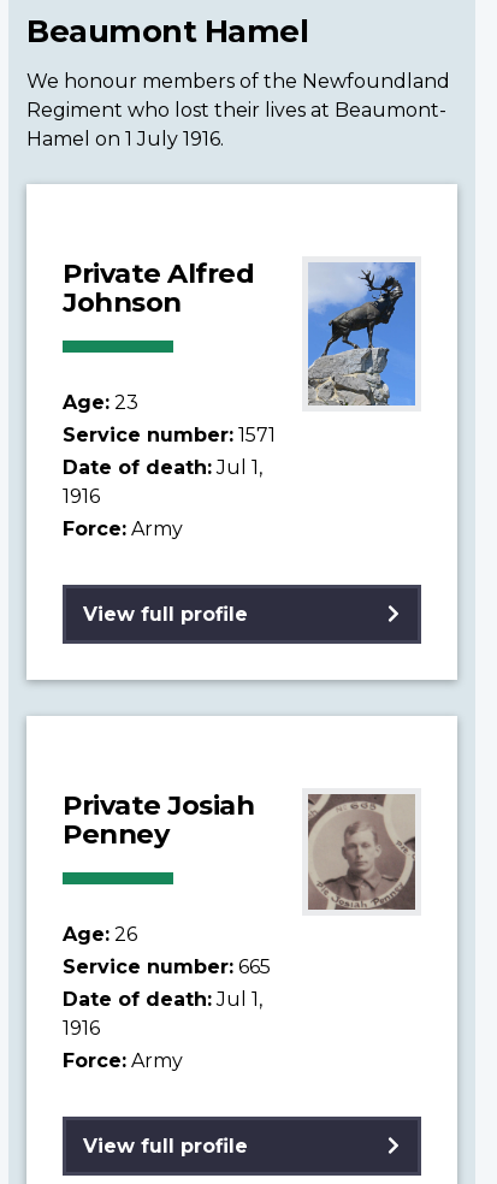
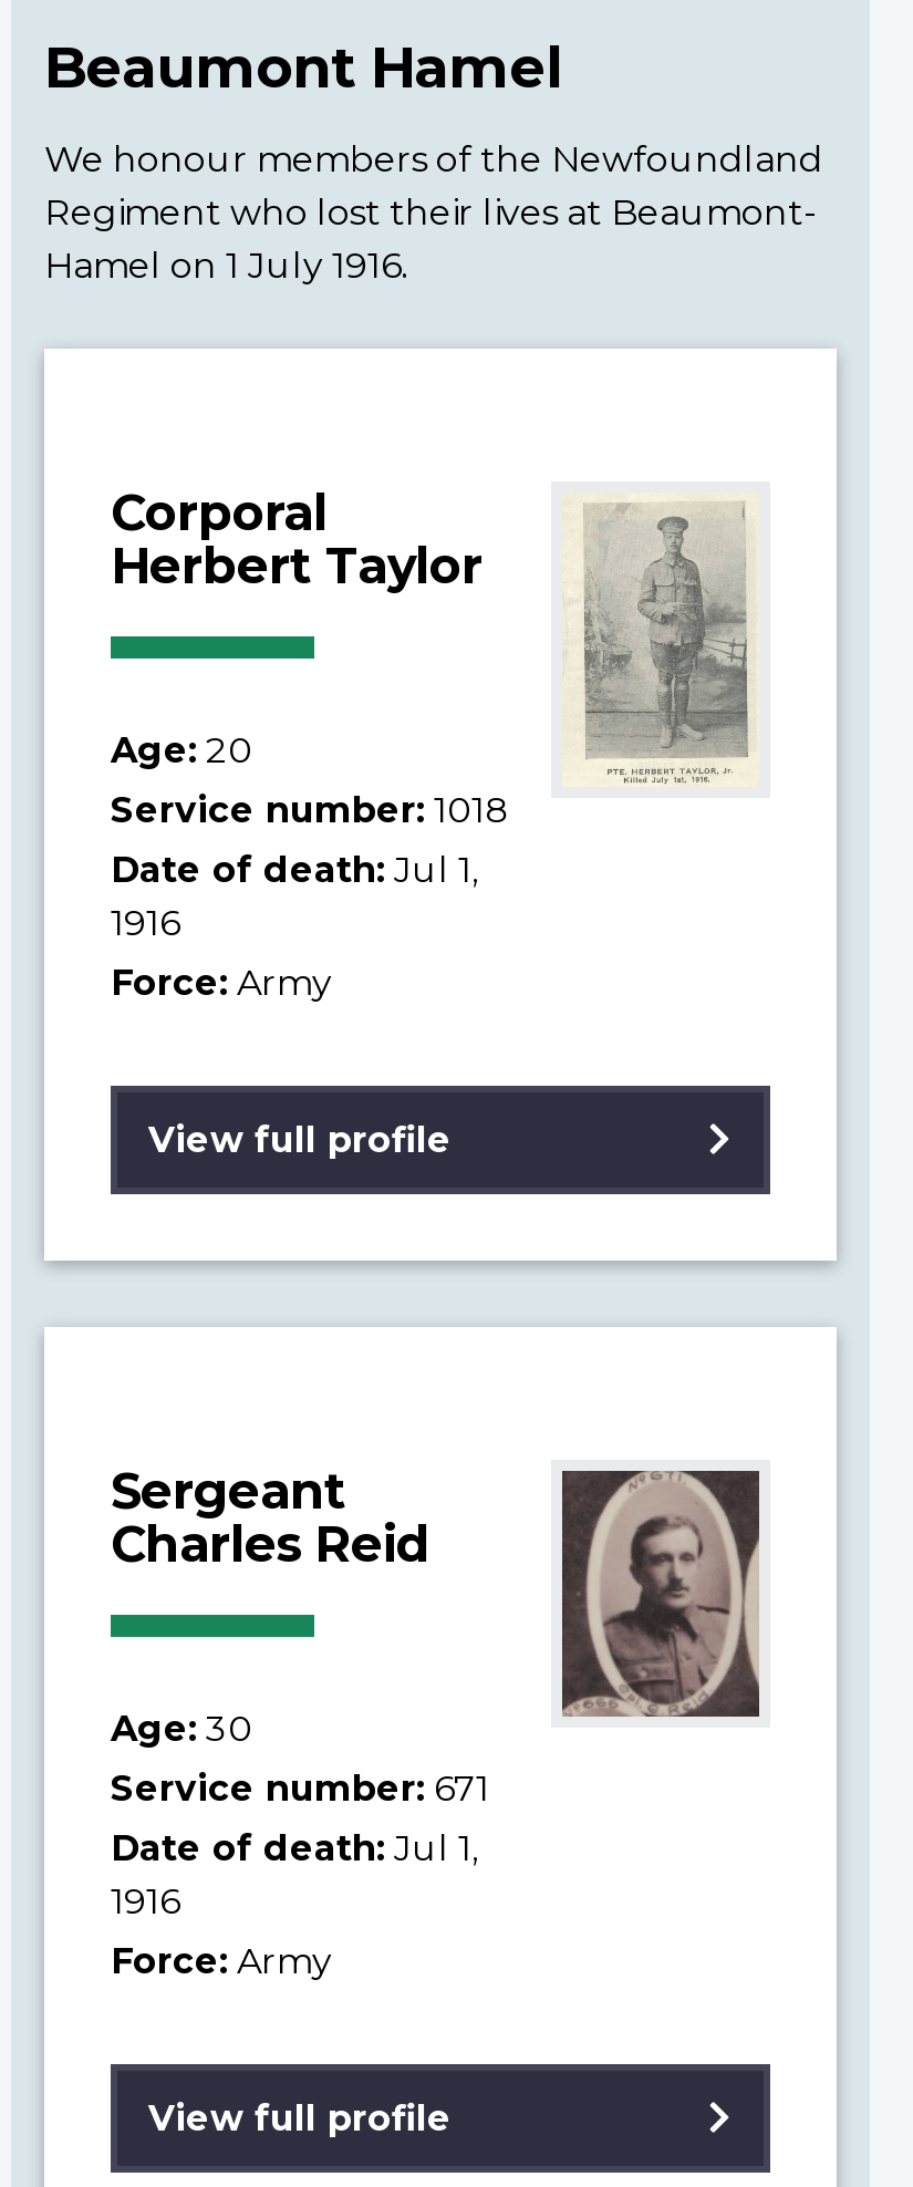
- Private Alfred
- Johnson
+ Corporal
+ Herbert Taylor

- [image]
- Age: 23
- Service number: 1571
+ [image]
+ Age: 20
+ Service number: 1018

- Private Josiah
- Penney
+ Sergeant
+ Charles Reid

- [image]
- Age: 26
- Service number: 665
+ [image]
+ Age: 30
+ Service number: 671
